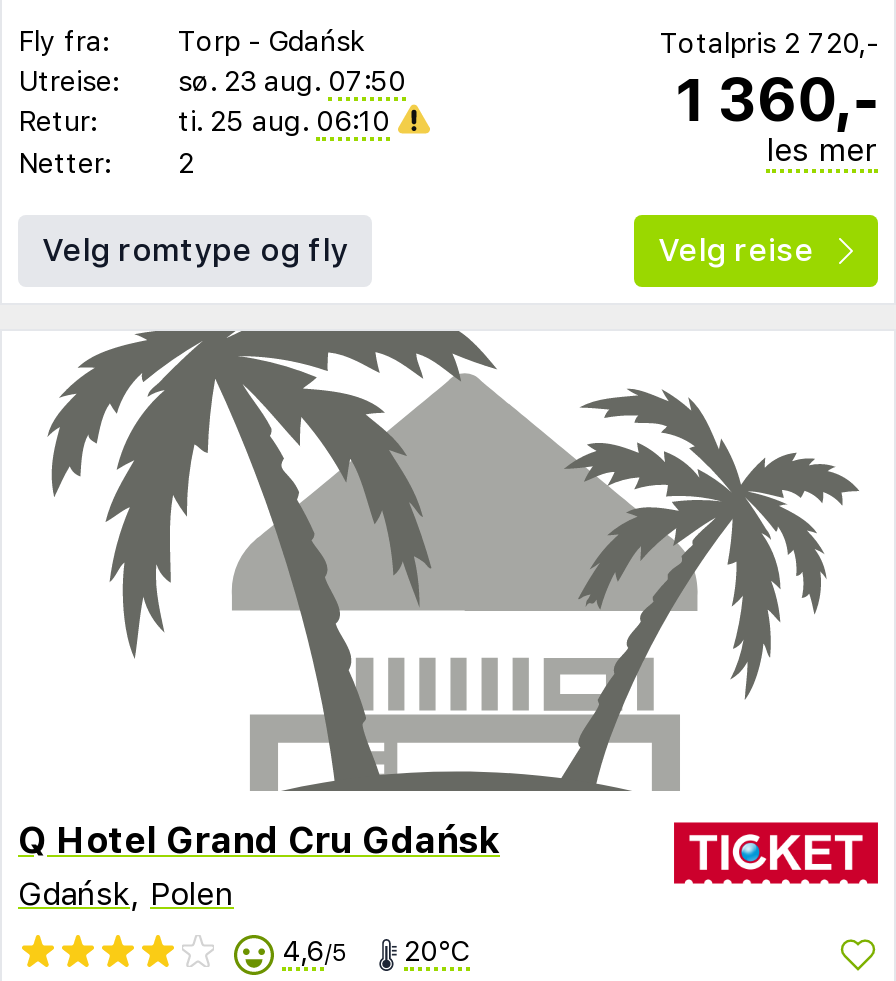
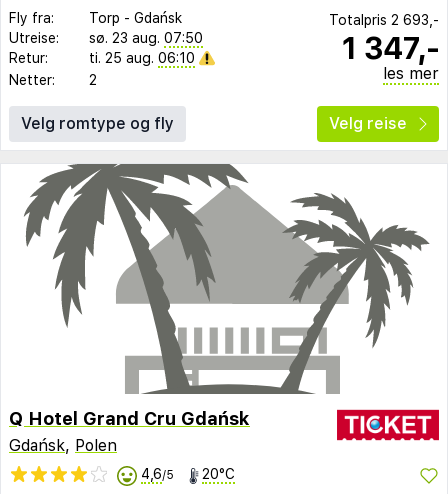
- Totalpris 2 720,-
+ Totalpris 2 693,-

- 1 360,-
+ 1 347,-
